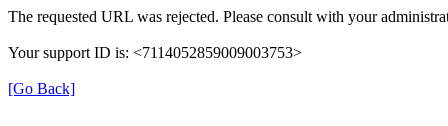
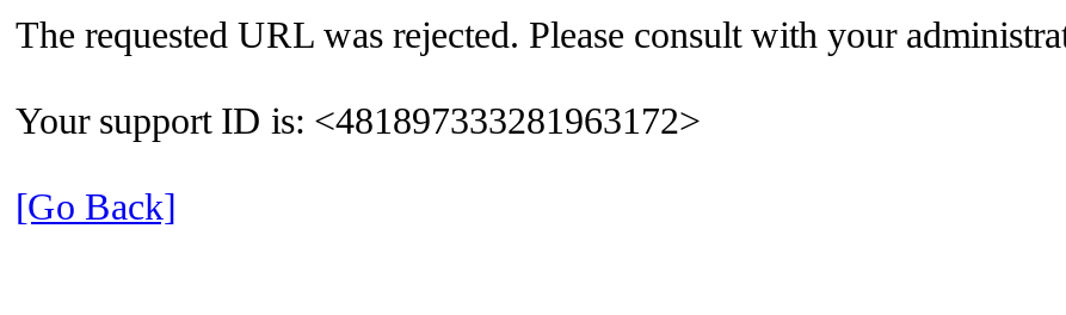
- Your support ID is: <7114052859009003753>
+ Your support ID is: <481897333281963172>
